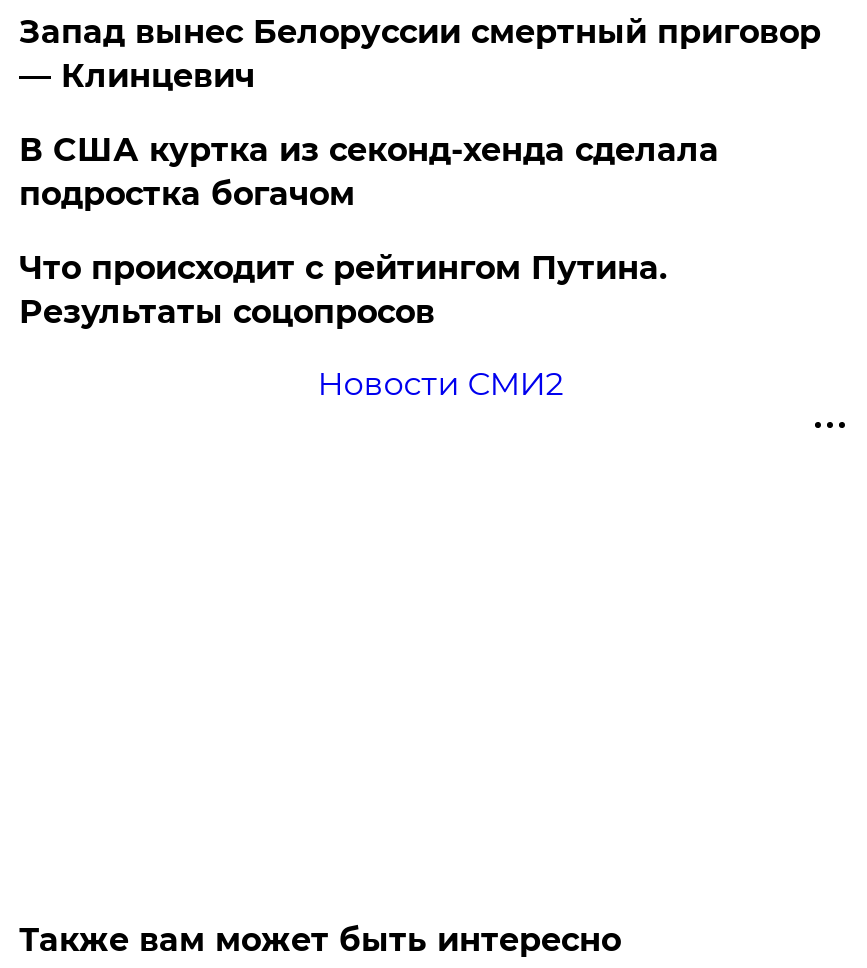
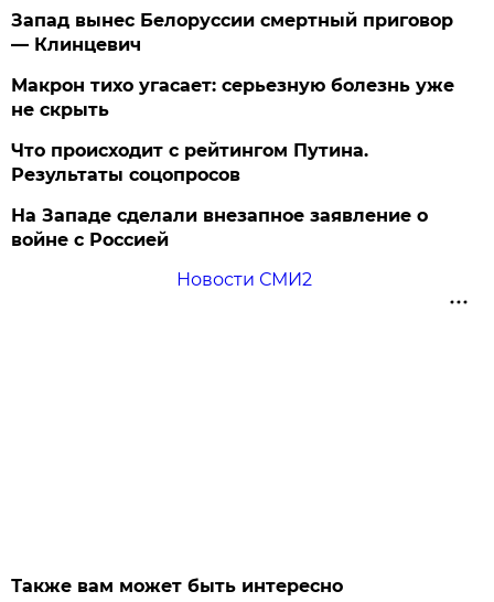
- В США куртка из секонд-хенда сделала
- подростка богачом
+ Макрон тихо угасает: серьезную болезнь уже
+ не скрыть

+ На Западе сделали внезапное заявление о
+ войне с Россией
